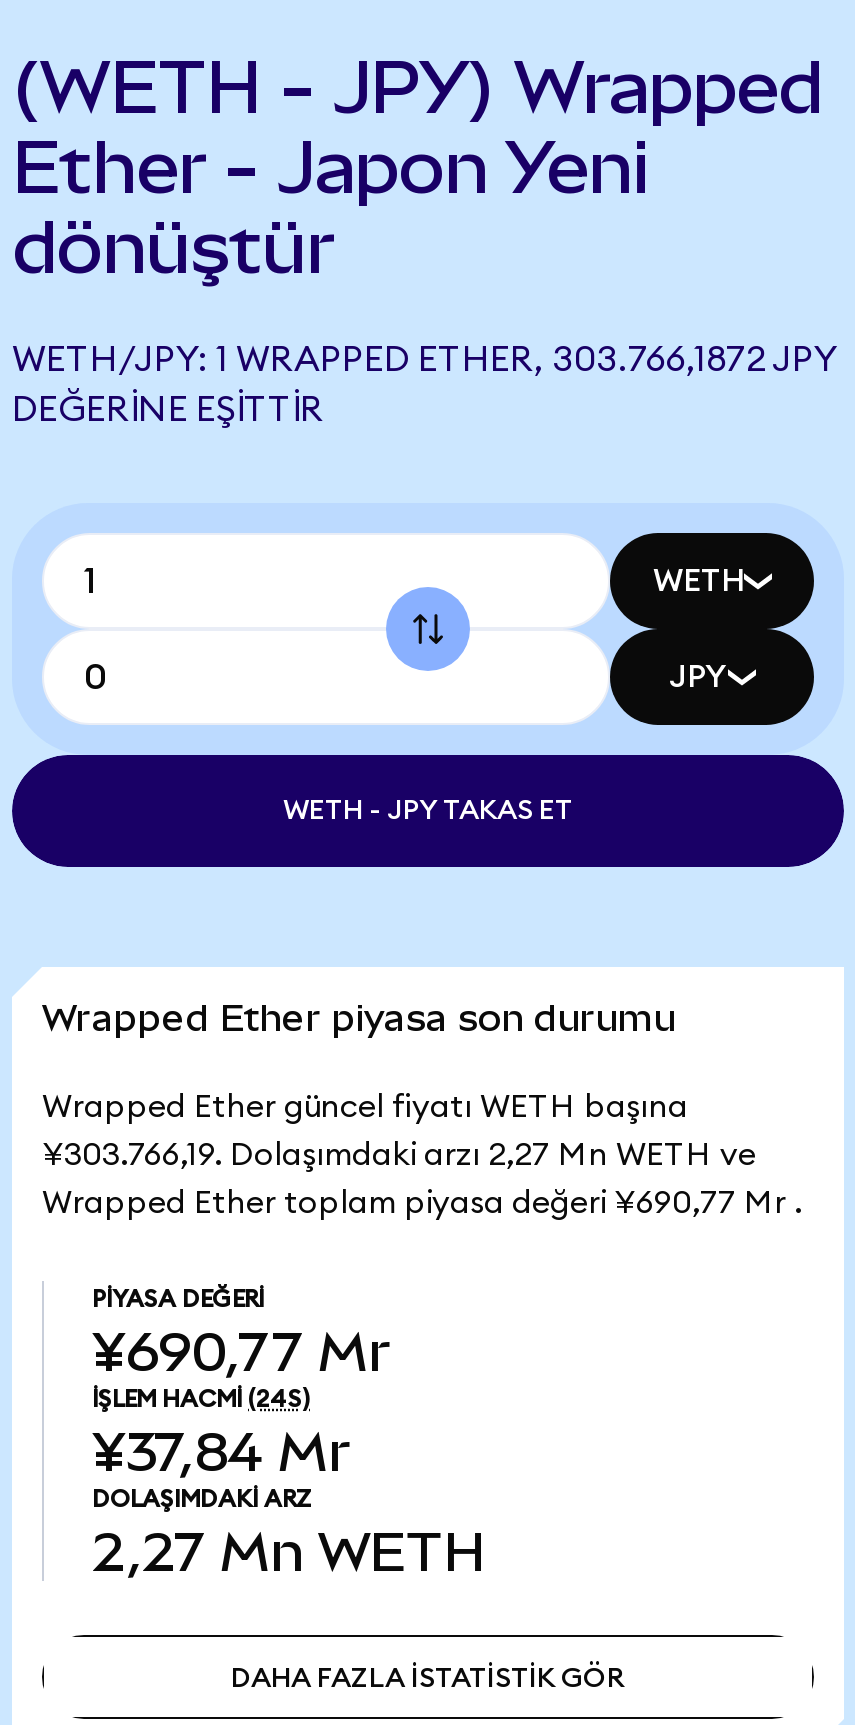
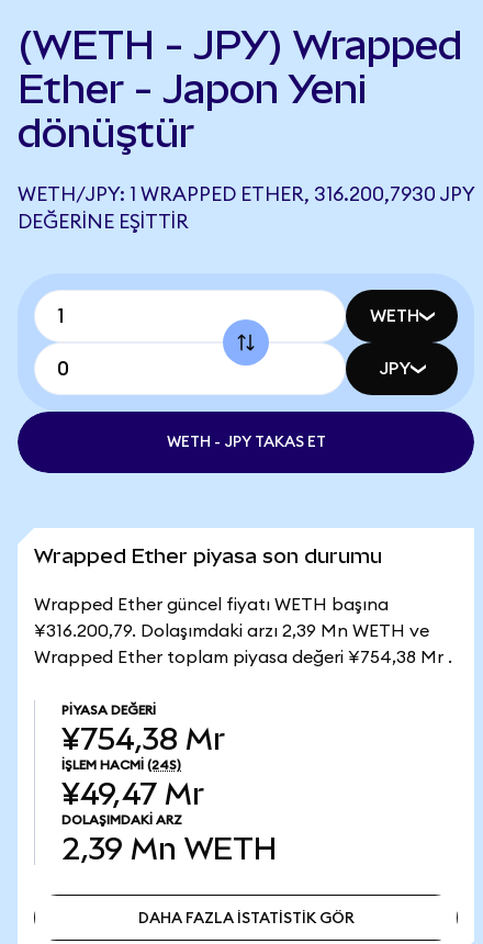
- WETH/JPY: 1 WRAPPED ETHER, 303.766,1872 JPY
+ WETH/JPY: 1 WRAPPED ETHER, 316.200,7930 JPY

- ¥303.766,19. Dolaşımdaki arzı 2,27 Mn WETH ve
+ ¥316.200,79. Dolaşımdaki arzı 2,39 Mn WETH ve

- Wrapped Ether toplam piyasa değeri ¥690,77 Mr .
+ Wrapped Ether toplam piyasa değeri ¥754,38 Mr .

- ¥690,77 Mr
+ ¥754,38 Mr

- ¥37,84 Mr
+ ¥49,47 Mr

- 2,27 Mn WETH
+ 2,39 Mn WETH
